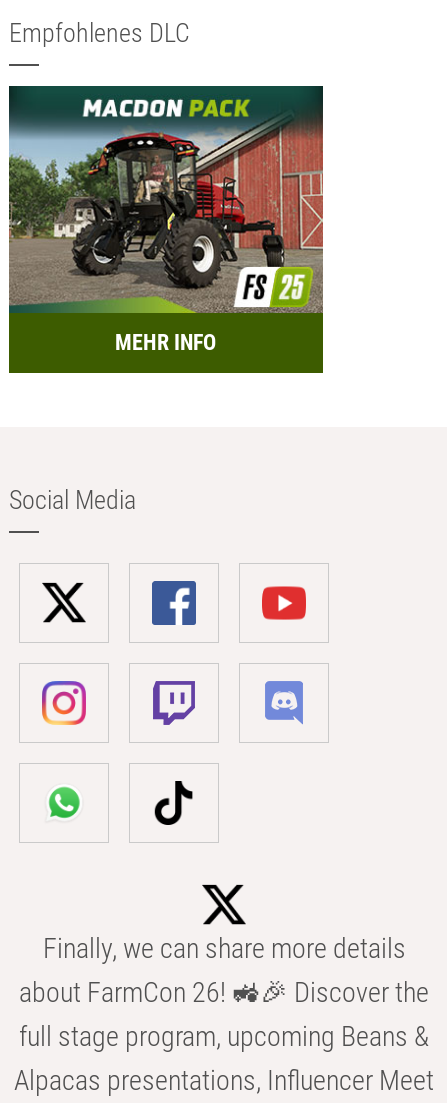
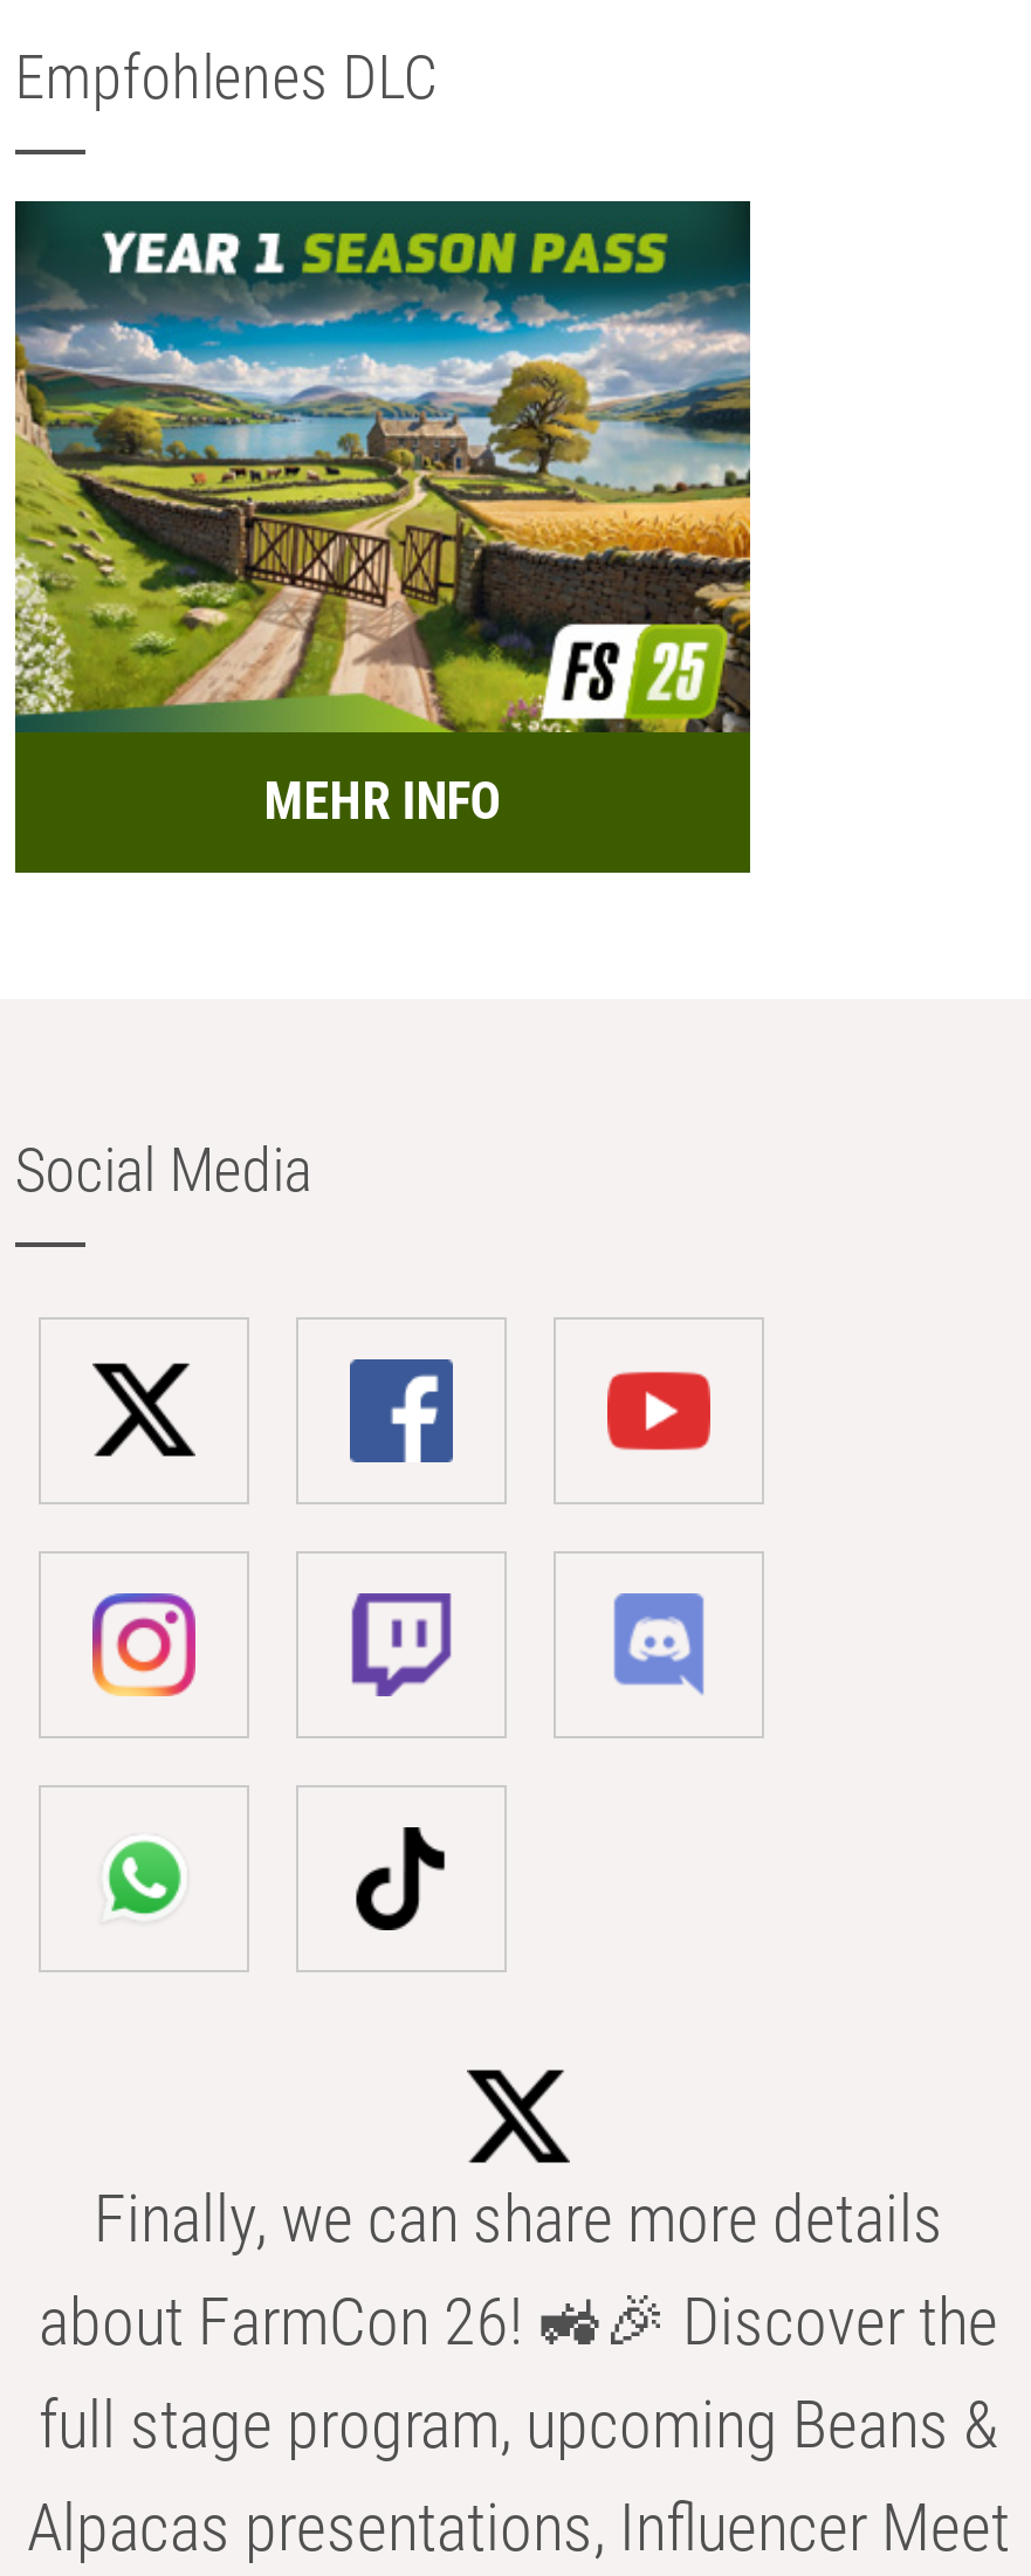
- [image]
+ [image]
